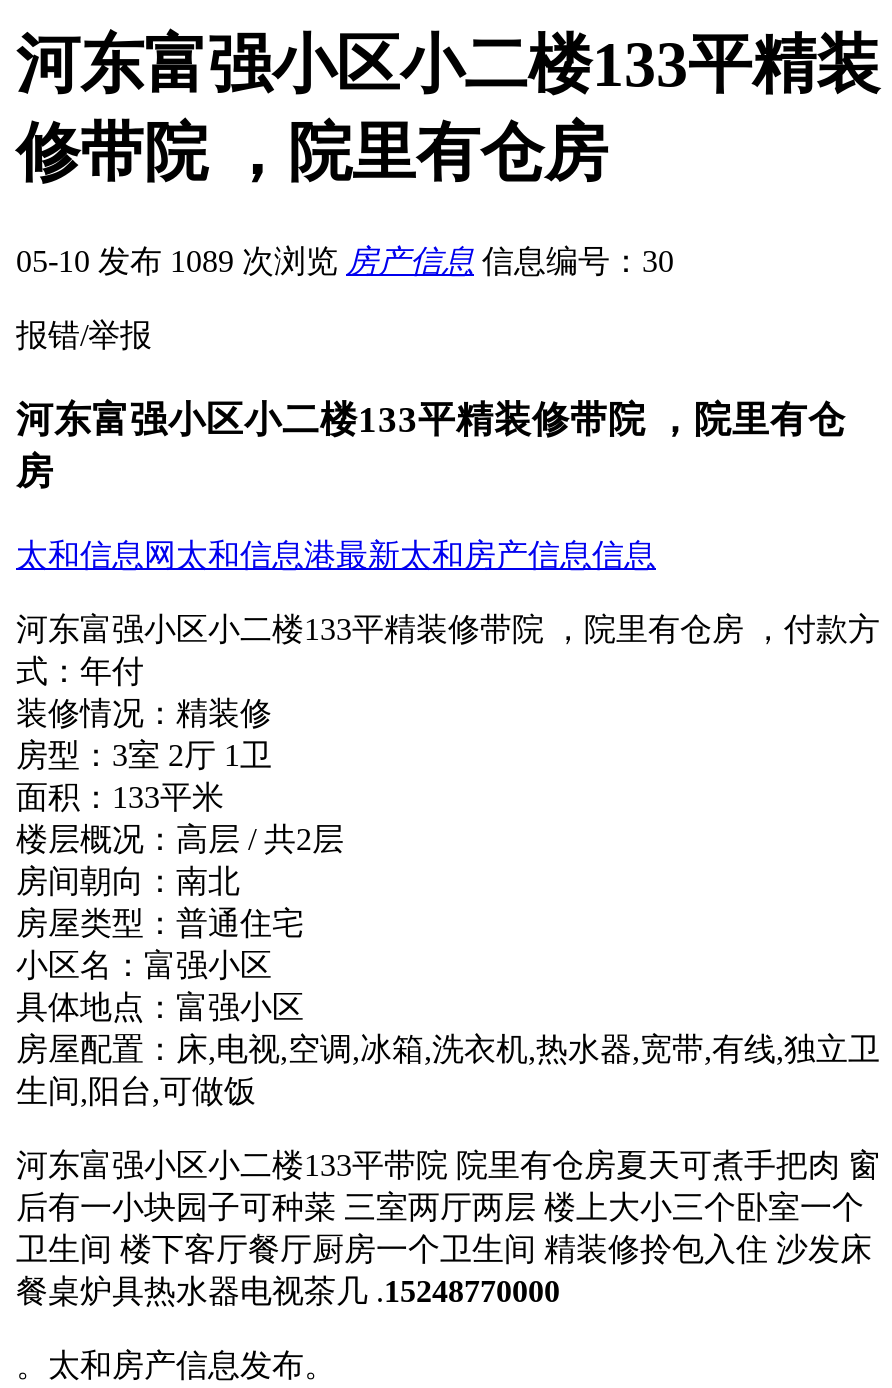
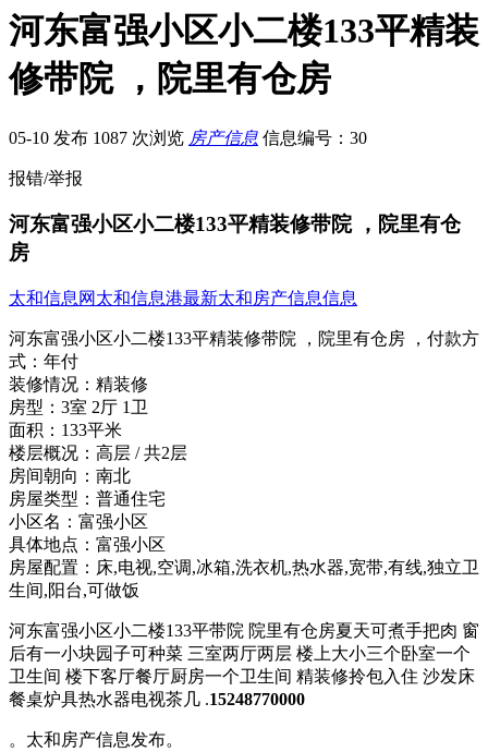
- 05-10 发布 1089 次浏览 房产信息 信息编号：30
+ 05-10 发布 1087 次浏览 房产信息 信息编号：30
